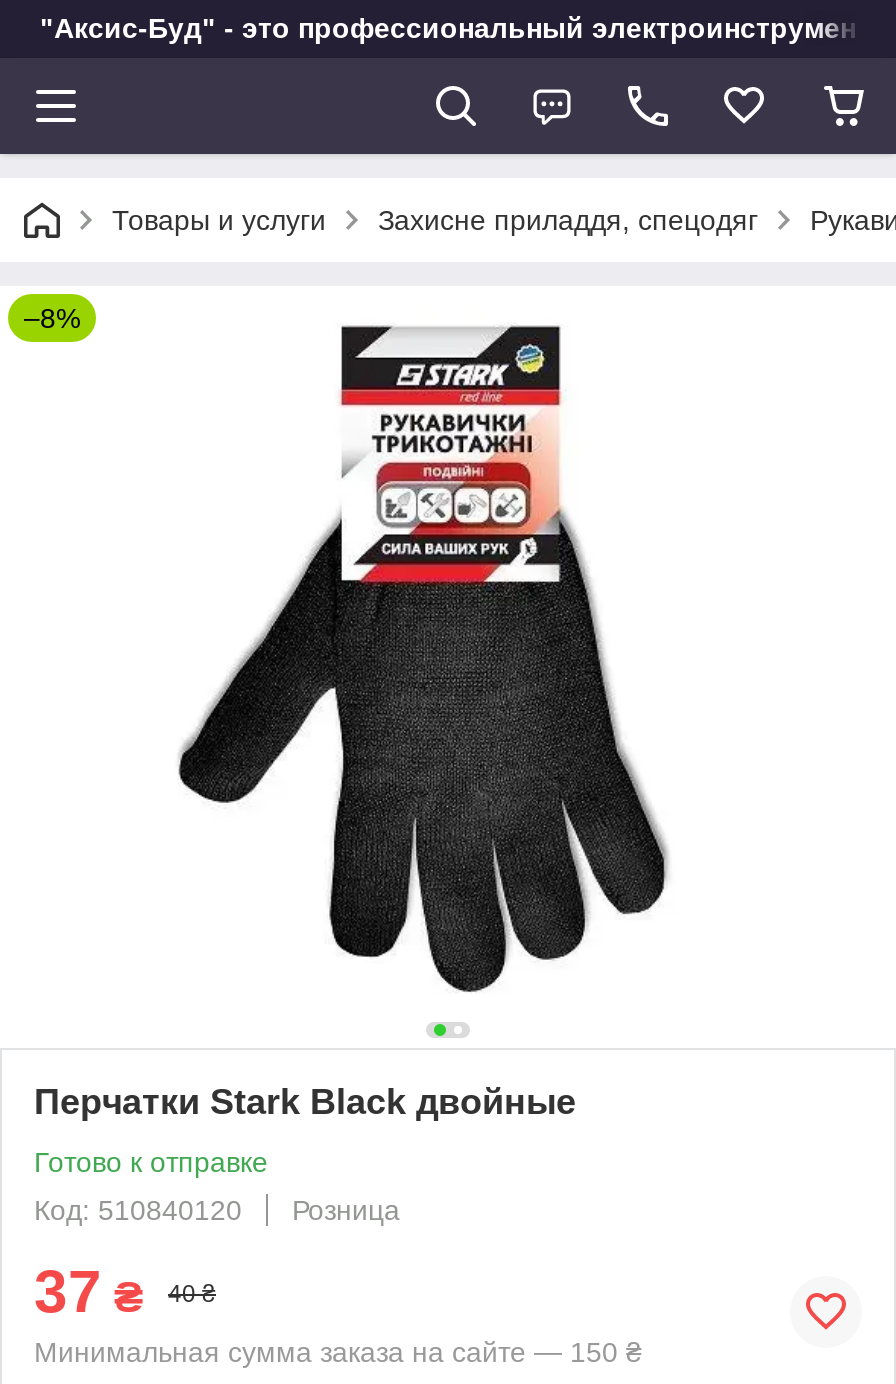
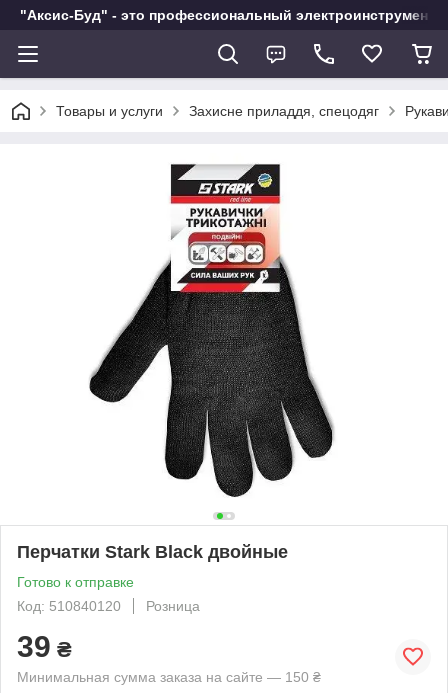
- –8%

- 37 ₴
- 40 ₴
+ 39 ₴
